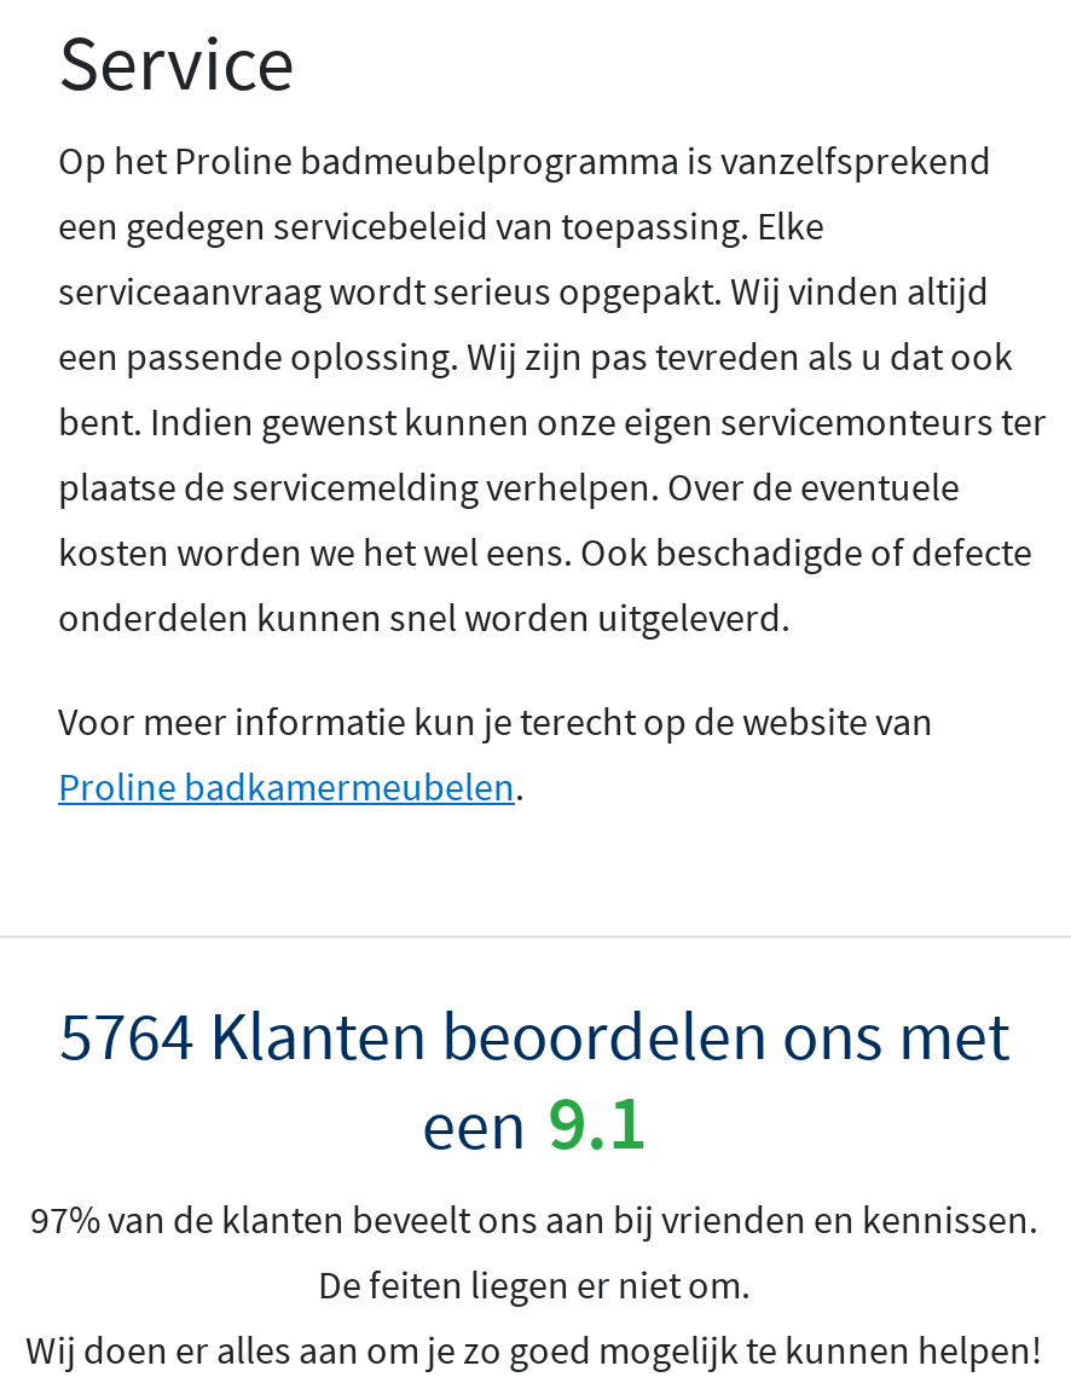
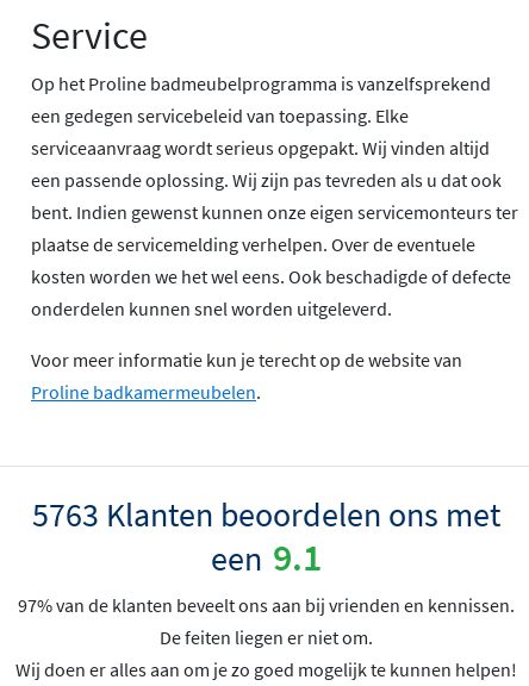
- 5764 Klanten beoordelen ons met
+ 5763 Klanten beoordelen ons met
